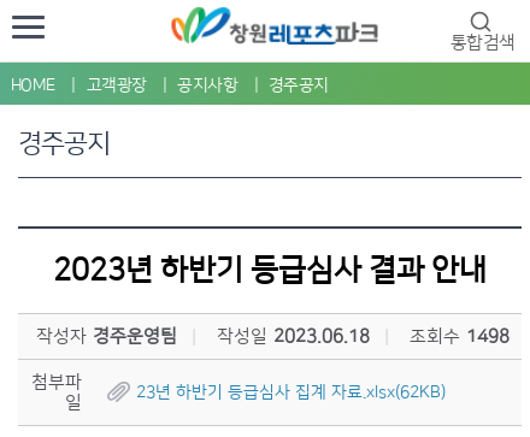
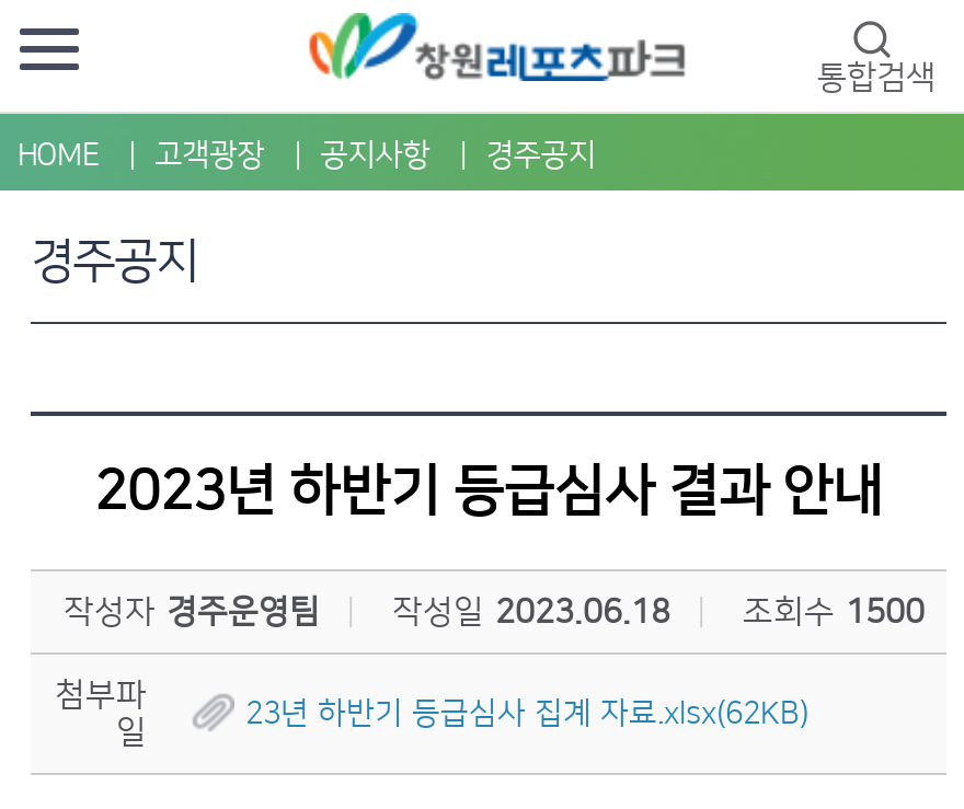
- 작성자 경주운영팀 작성일 2023.06.18 조회수 1498
+ 작성자 경주운영팀 작성일 2023.06.18 조회수 1500
